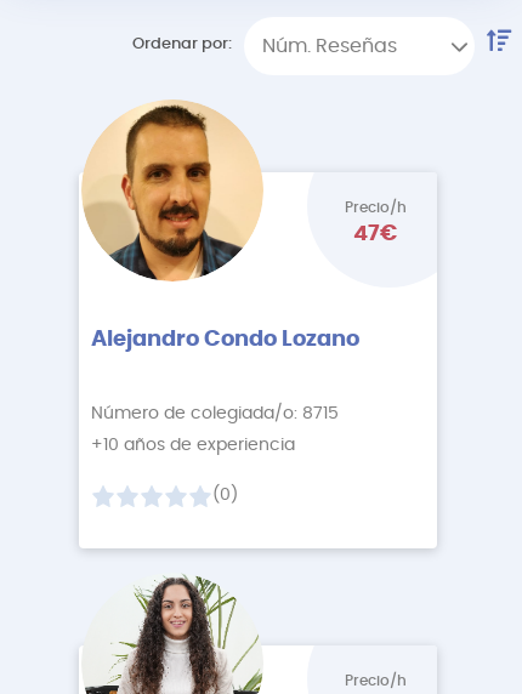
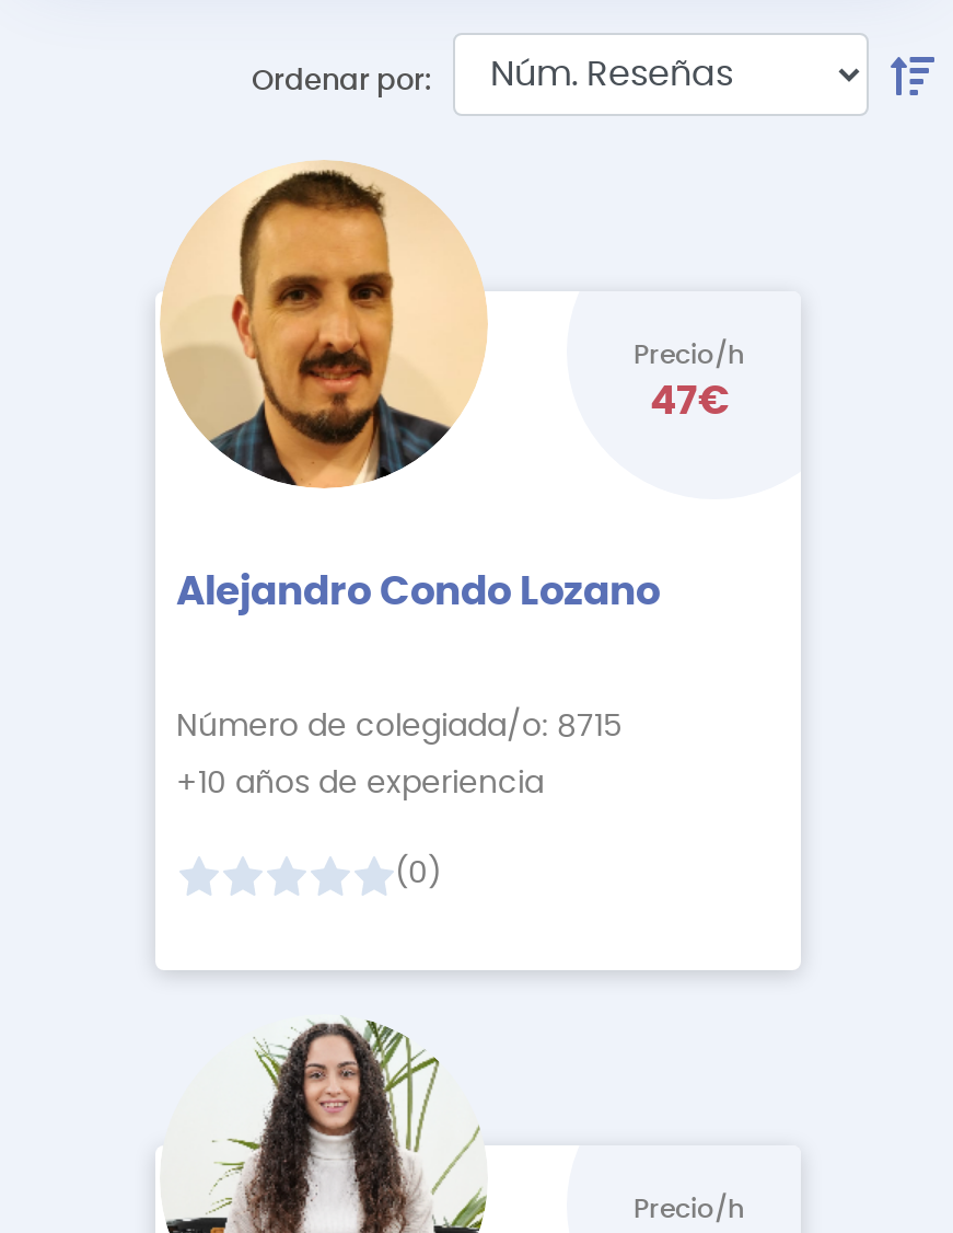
- Núm. Reseñas
